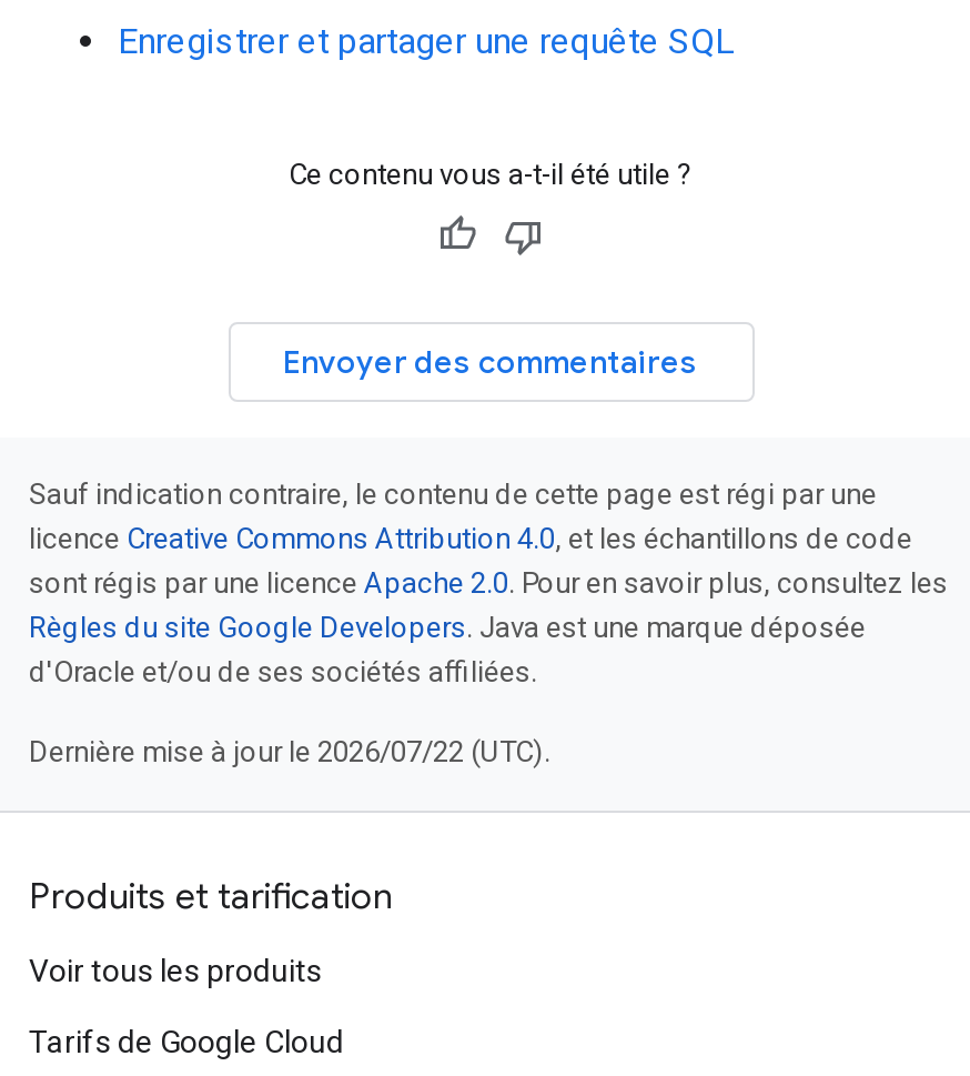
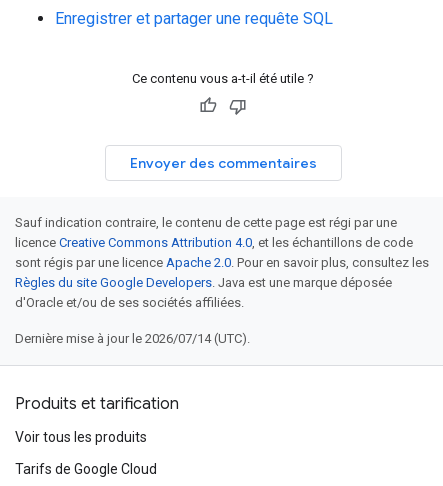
- Dernière mise à jour le 2026/07/22 (UTC).
+ Dernière mise à jour le 2026/07/14 (UTC).
